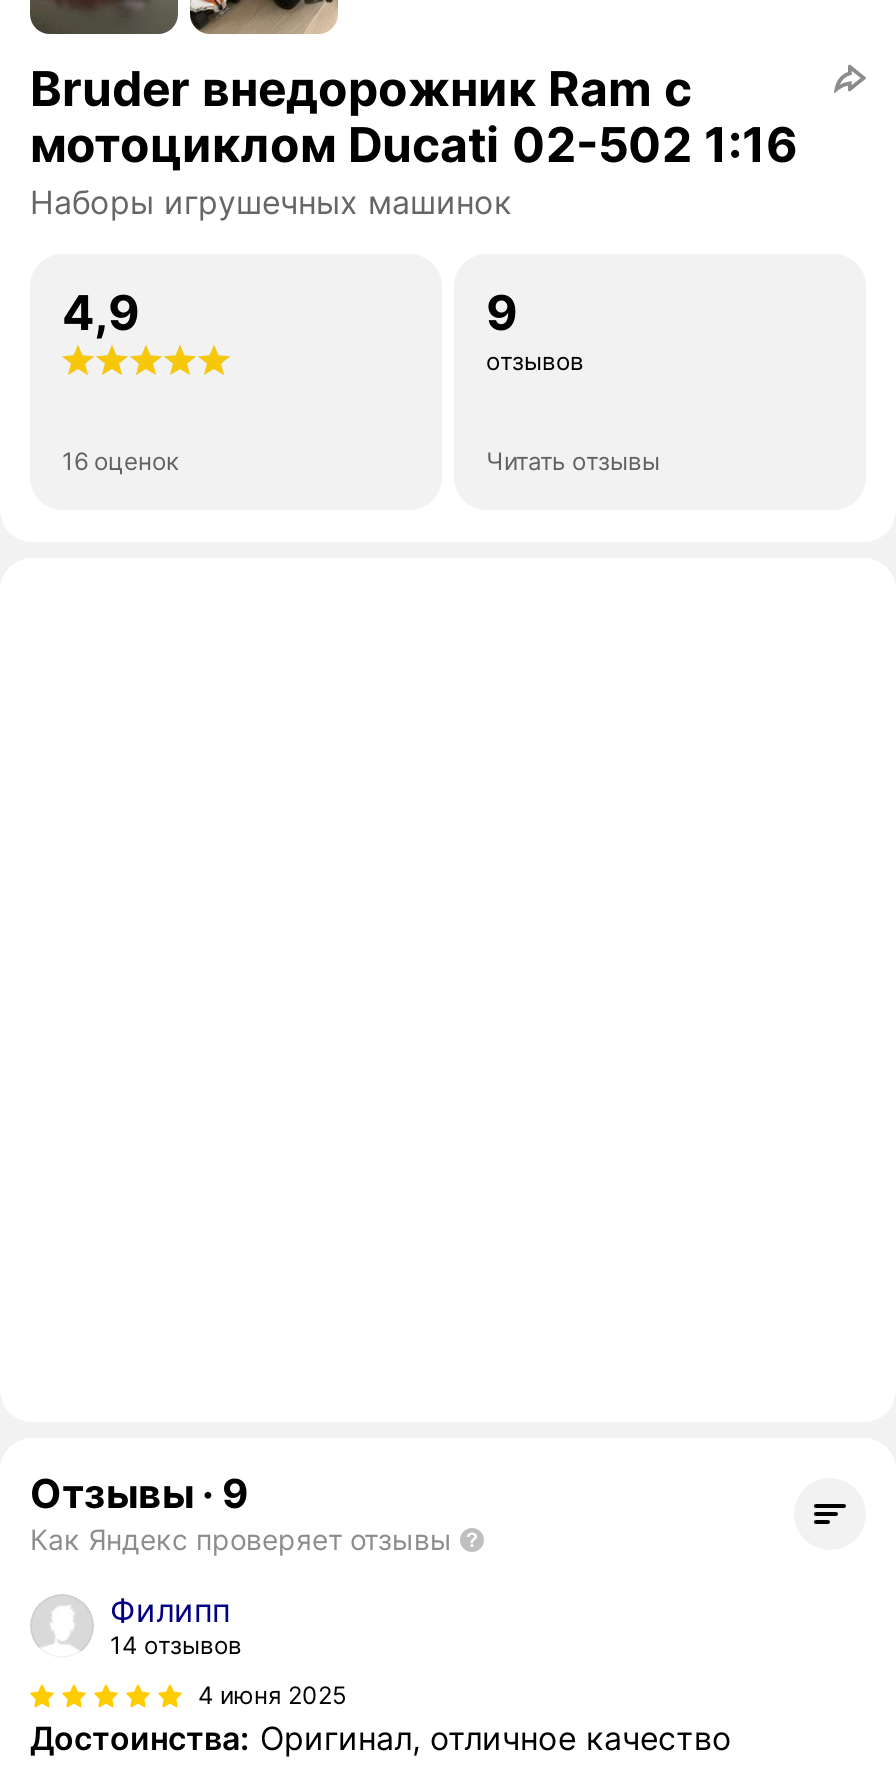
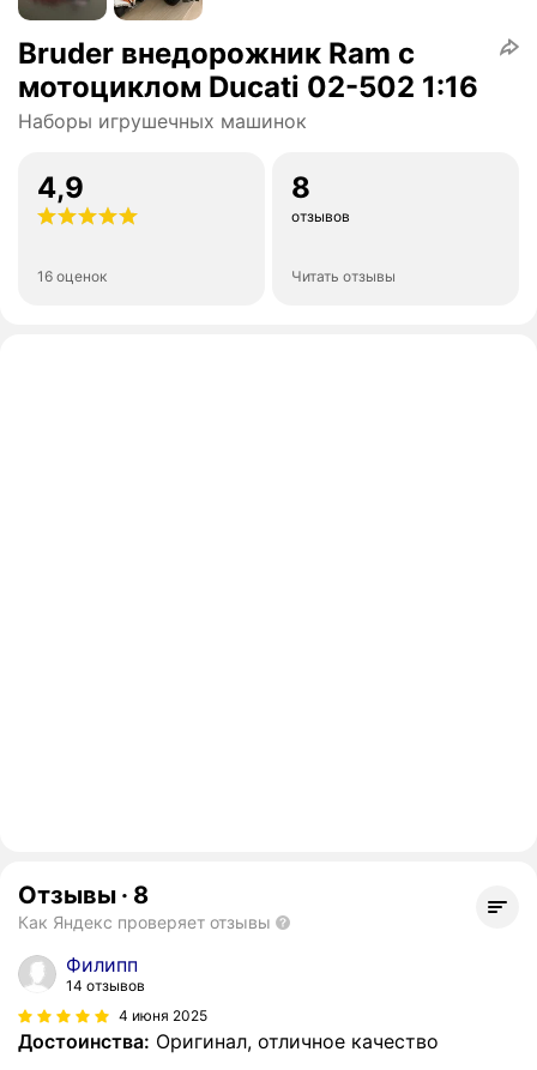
- 9
+ 8

- Отзывы · 9
+ Отзывы · 8
